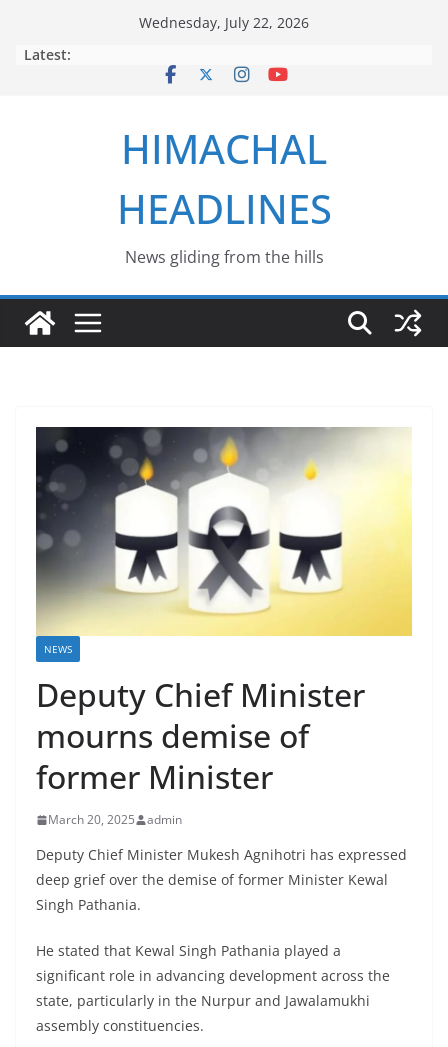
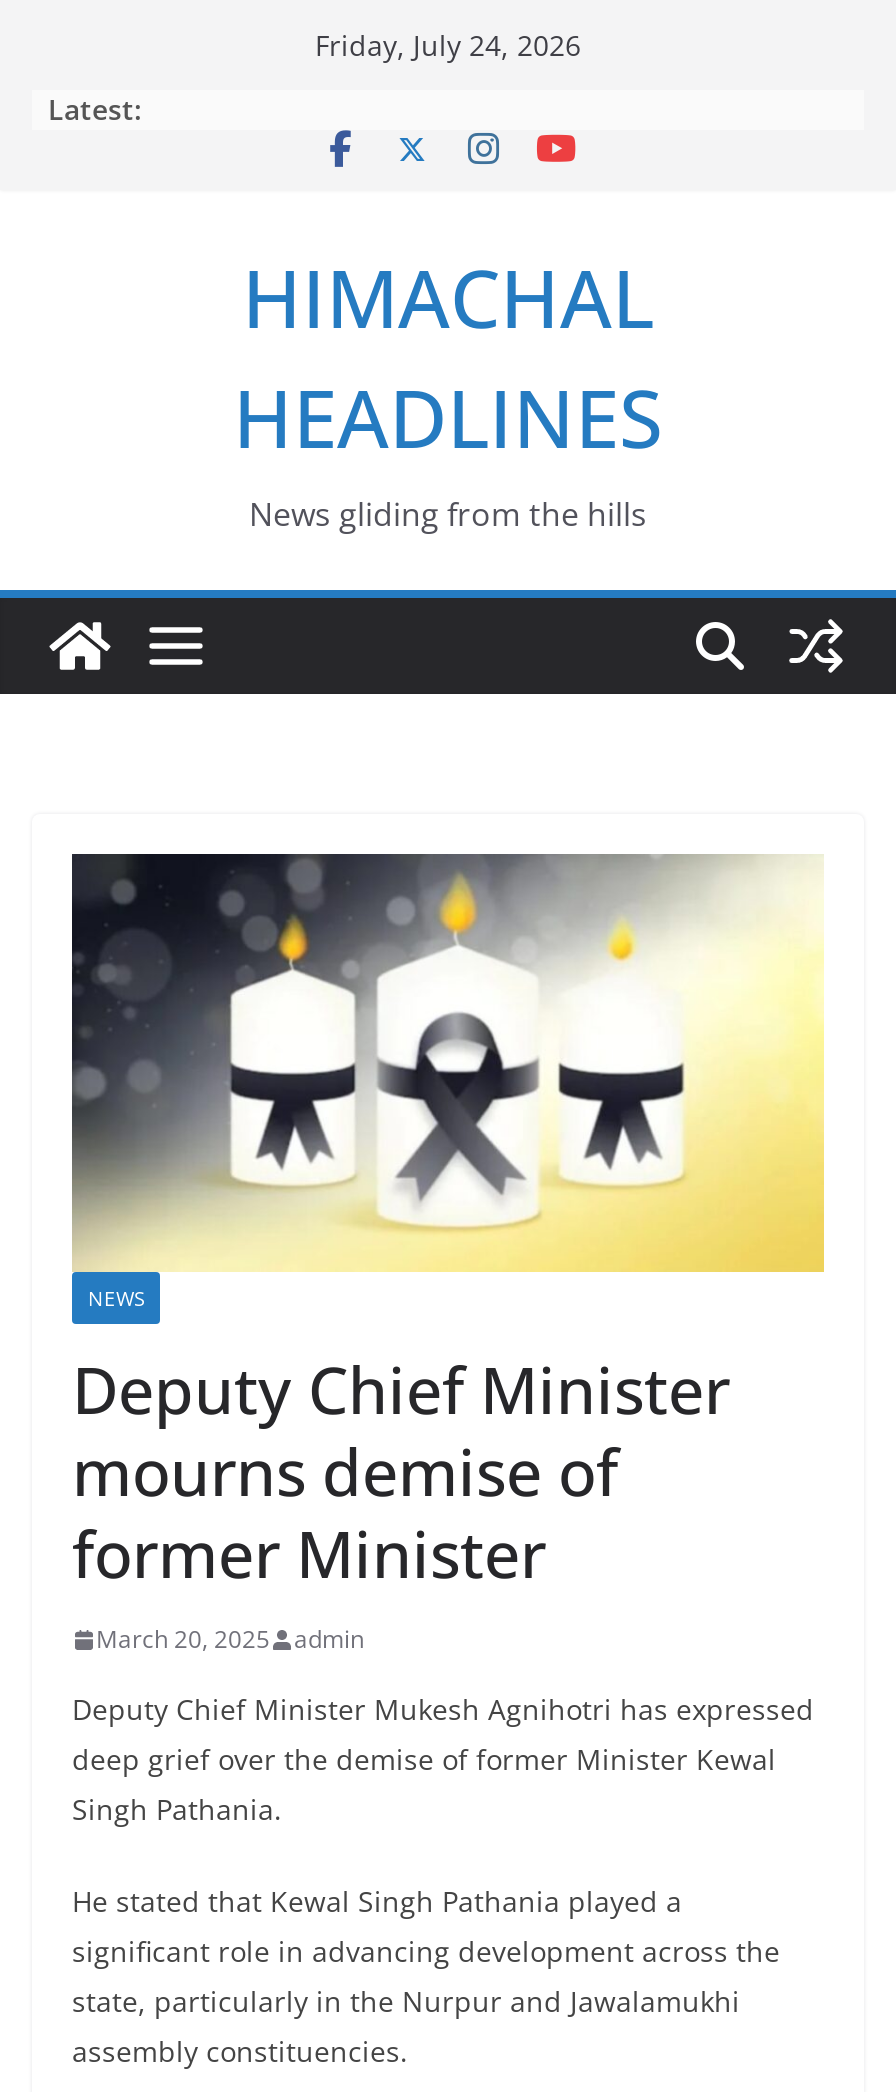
- Wednesday, July 22, 2026
+ Friday, July 24, 2026
